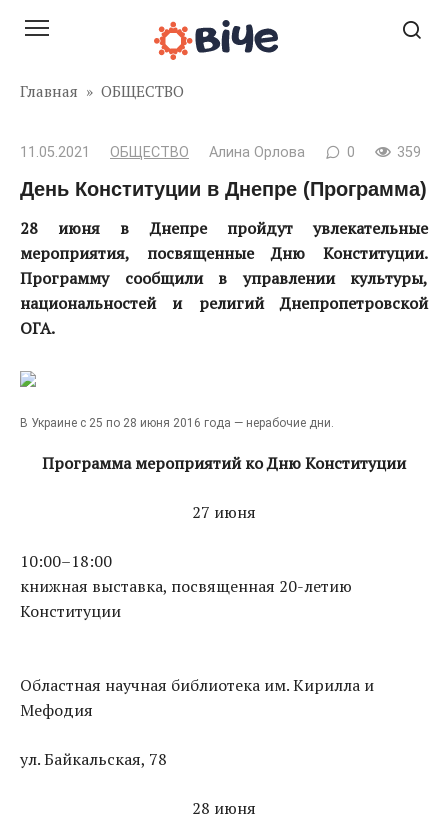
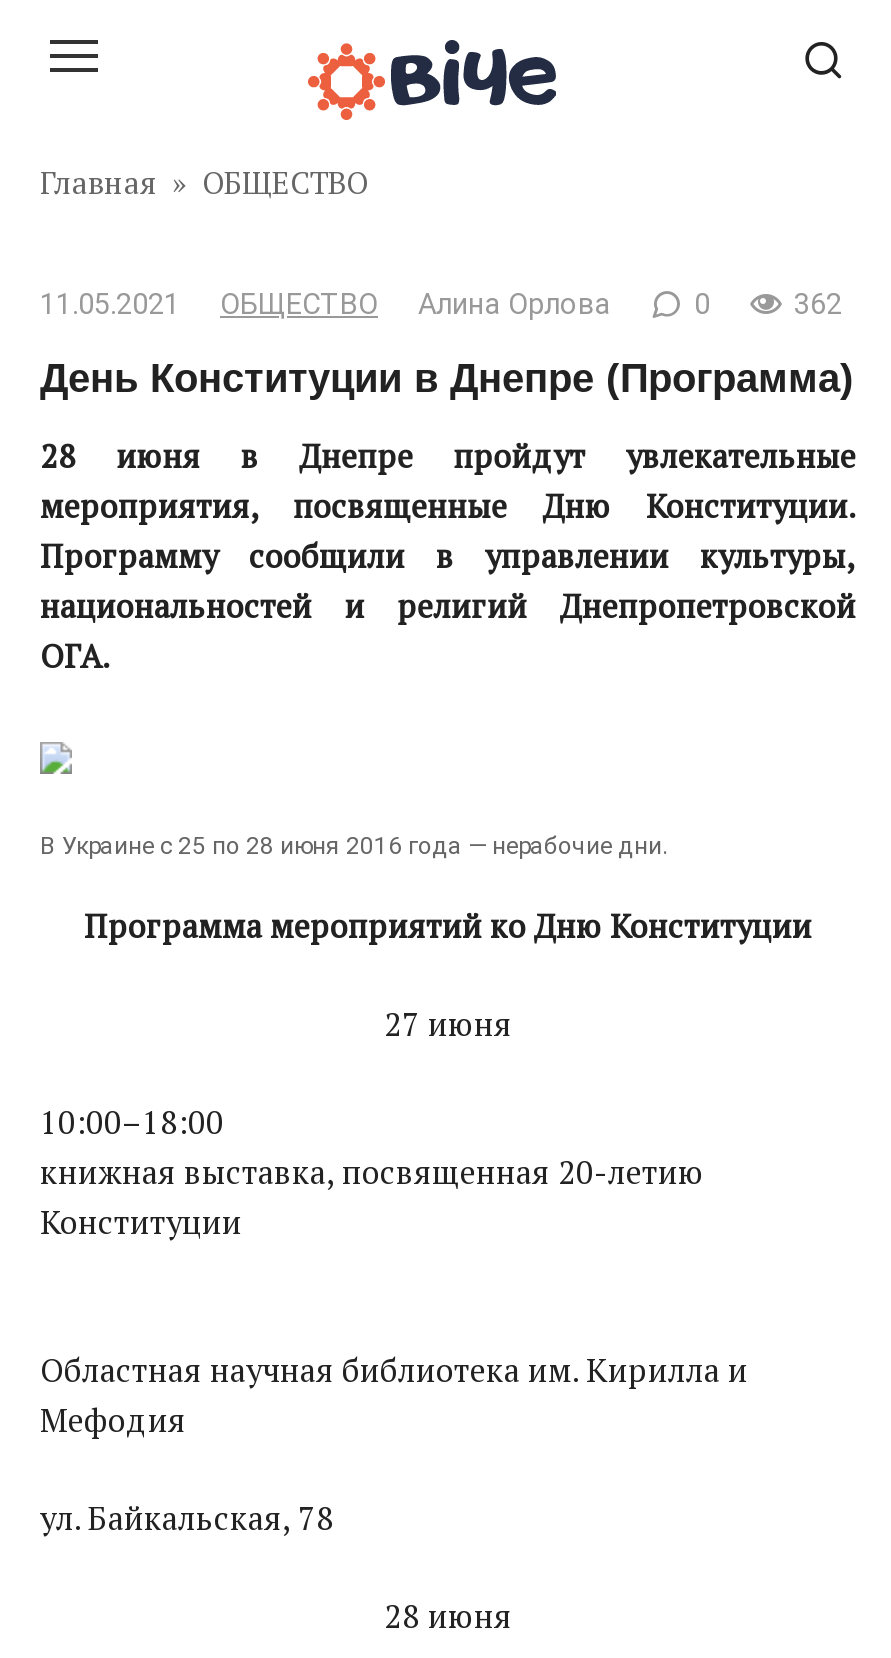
- 359
+ 362
